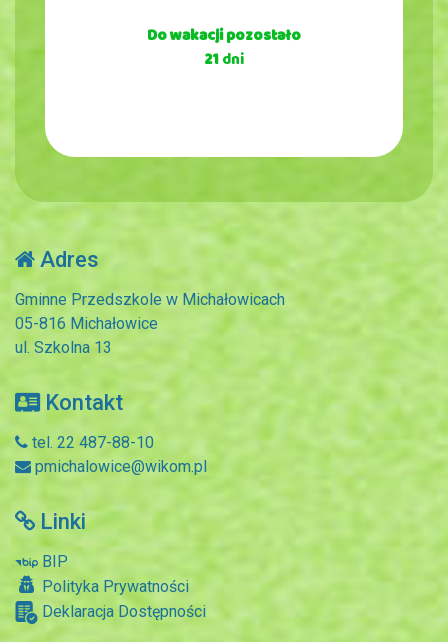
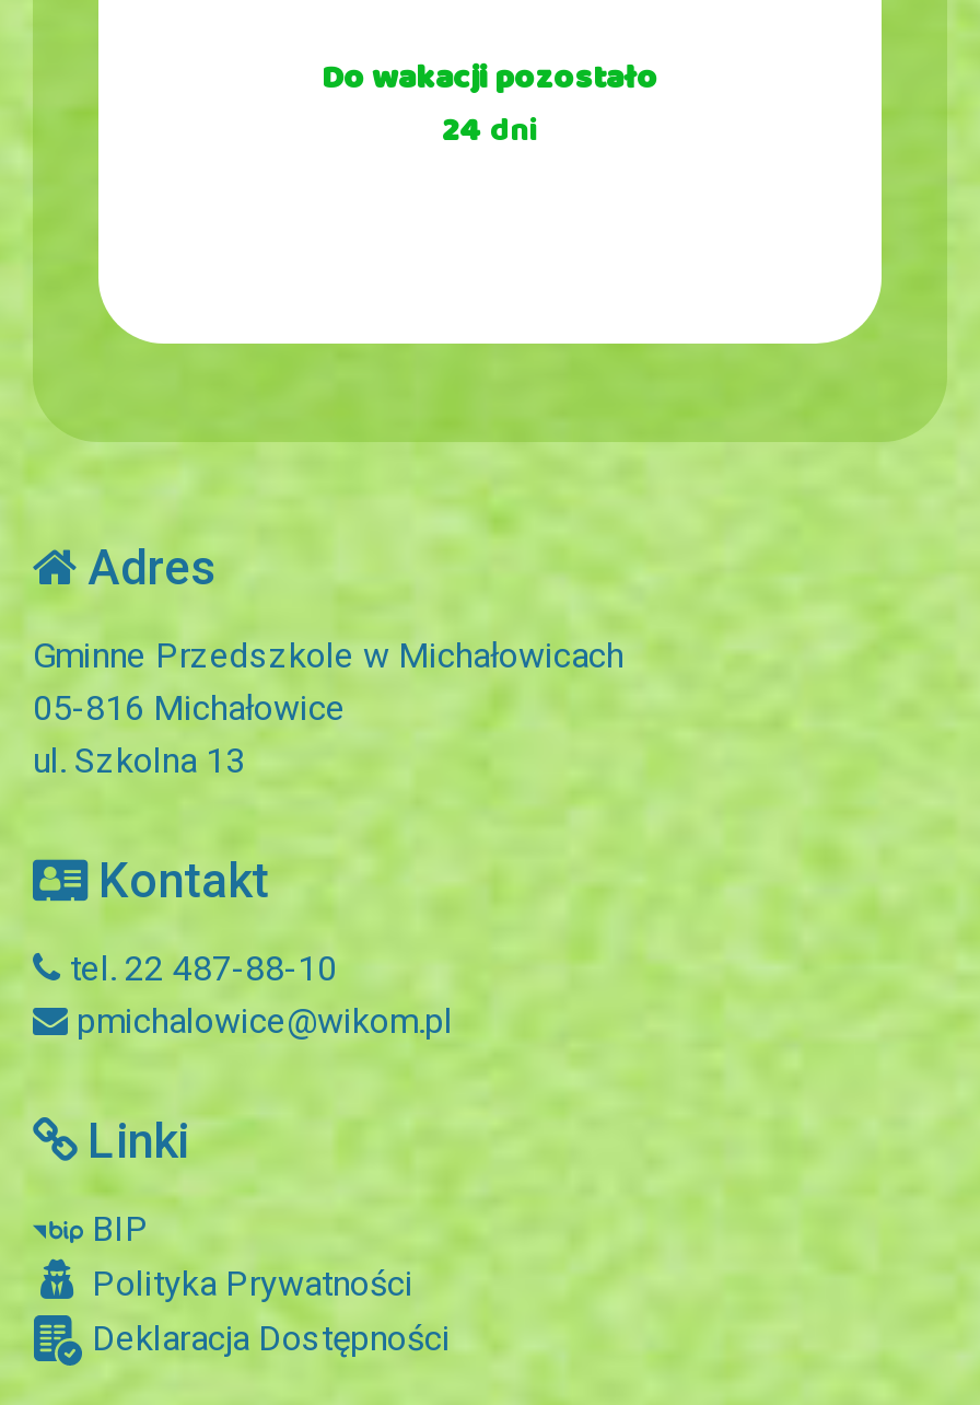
- 21 dni
+ 24 dni
